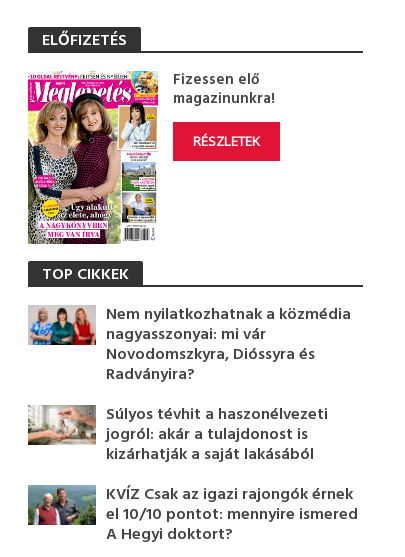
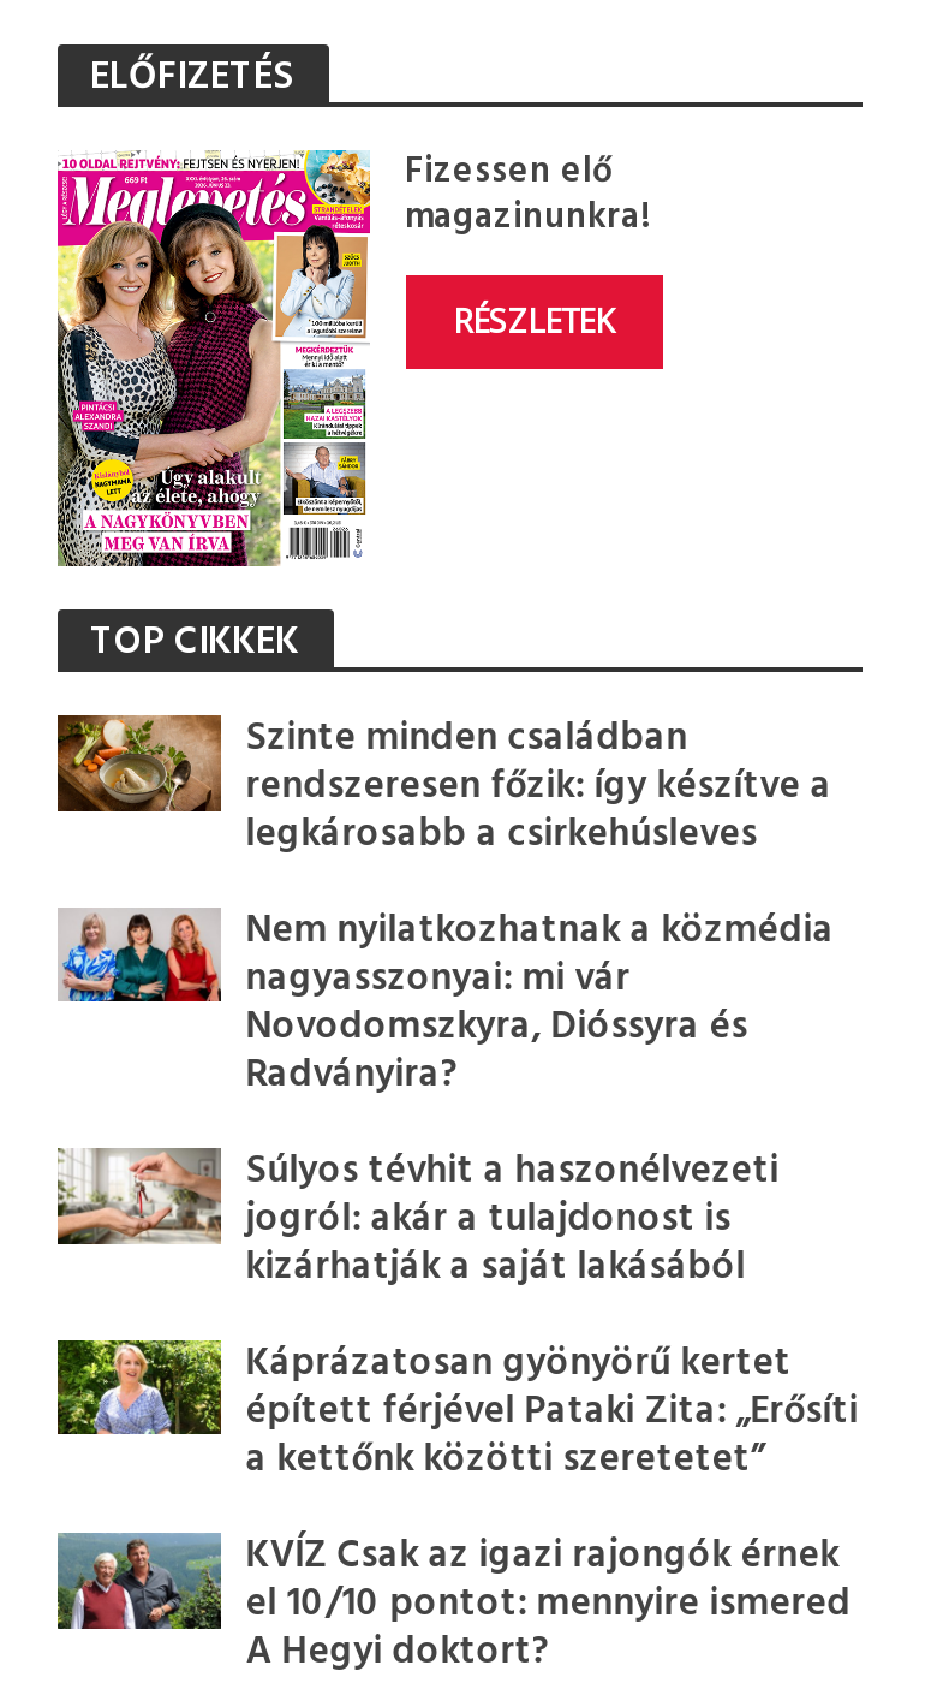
+ [image]
+ Szinte minden családban
+ rendszeresen főzik: így készítve a
+ legkárosabb a csirkehúsleves

+ [image]
+ Káprázatosan gyönyörű kertet
+ épített férjével Pataki Zita: „Erősíti
+ a kettőnk közötti szeretetet”
